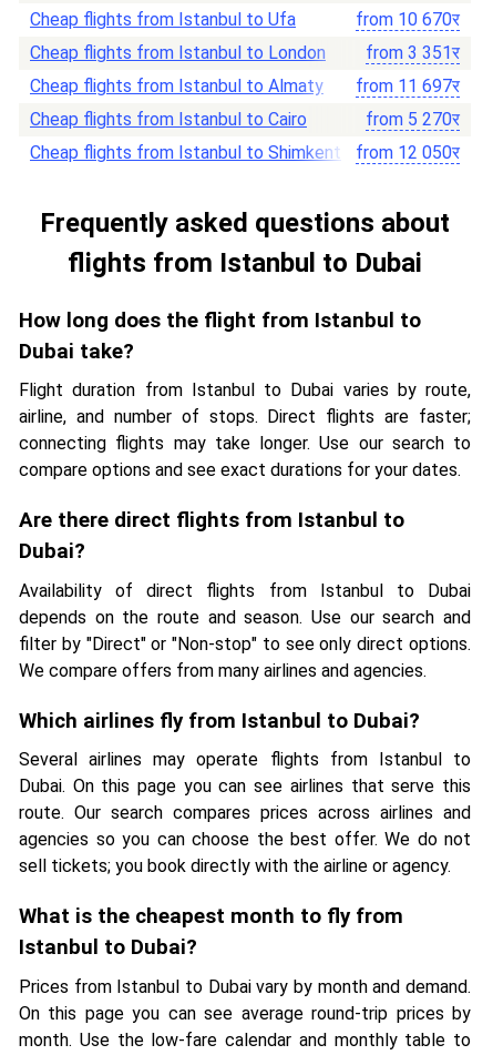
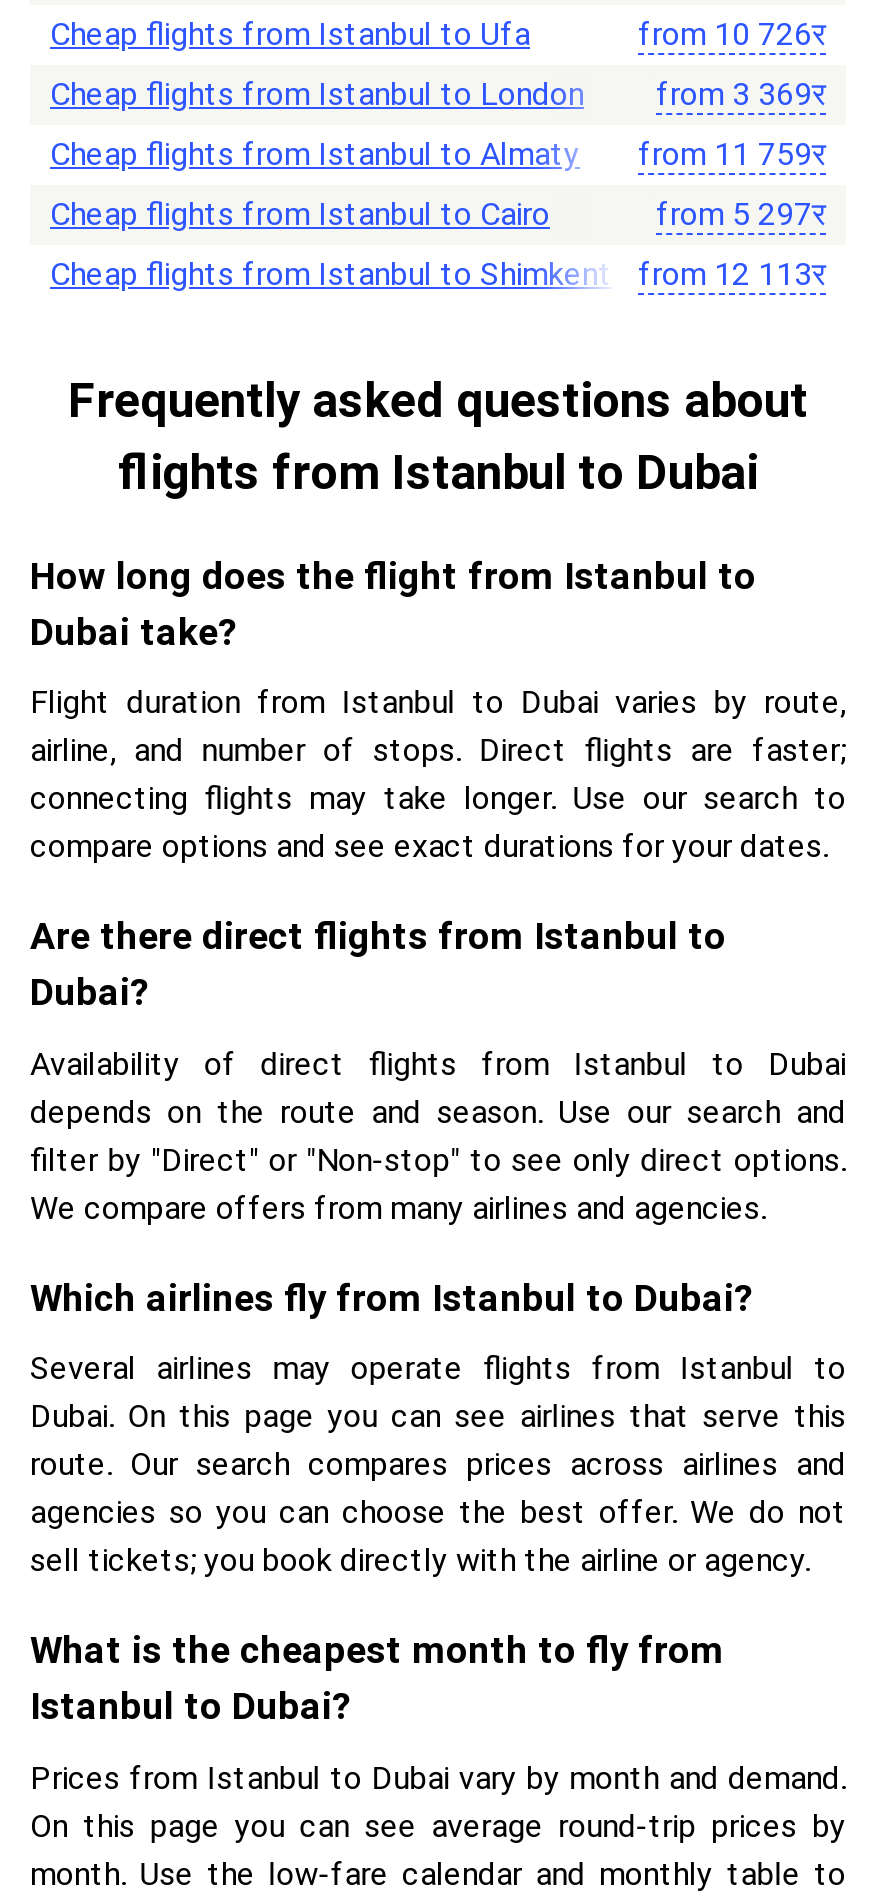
- from 10 670र
+ from 10 726र

- Cheap flights from Istanbul to London from 3 351र
+ Cheap flights from Istanbul to London from 3 369र

- Cheap flights from Istanbul to Almaty from 11 697र
+ Cheap flights from Istanbul to Almaty from 11 759र

- from 5 270र
+ from 5 297र

- from 12 050र
+ from 12 113र
